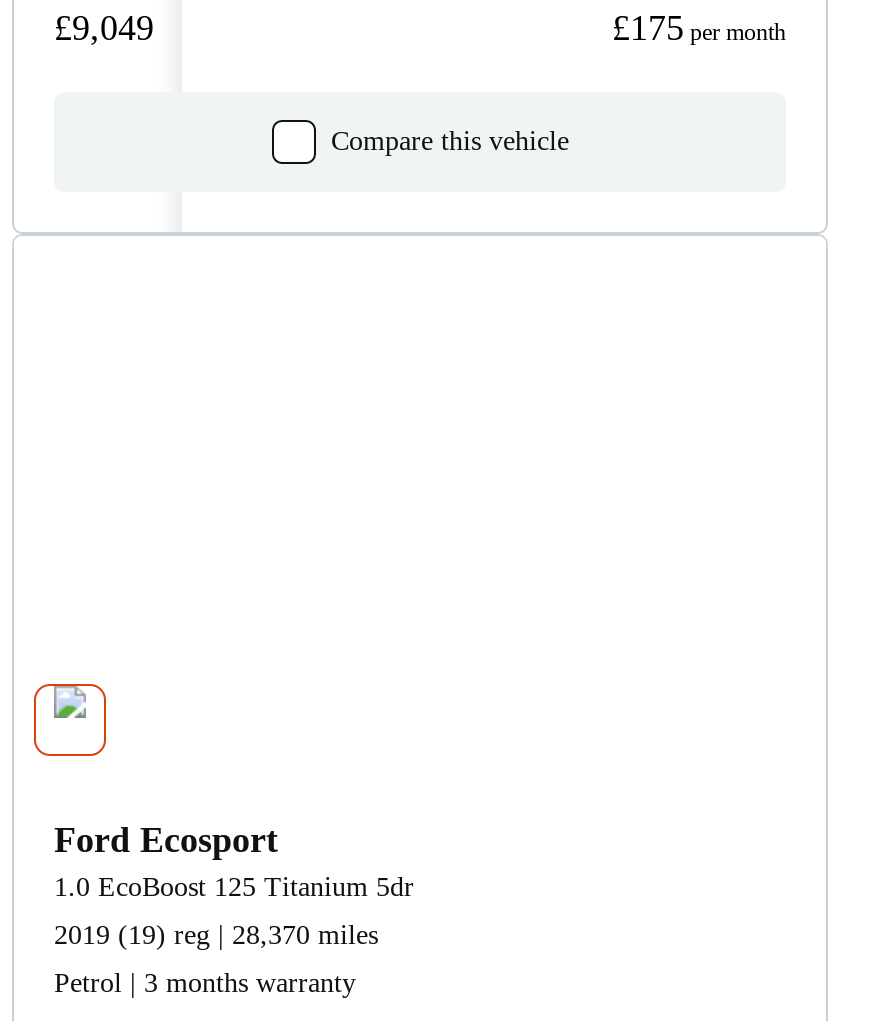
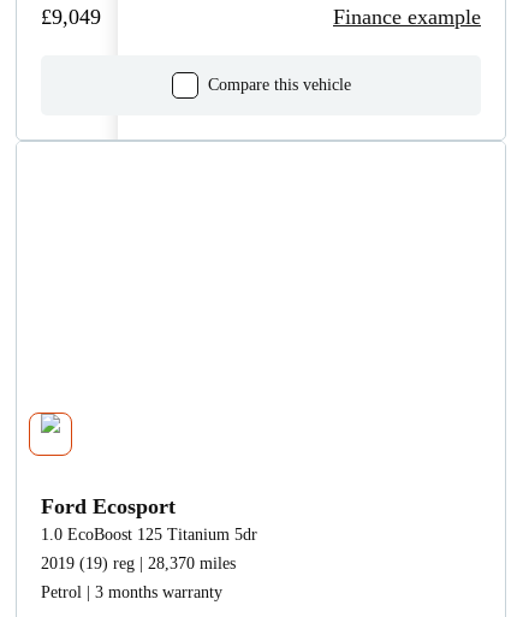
- £175 per month
+ Finance example
